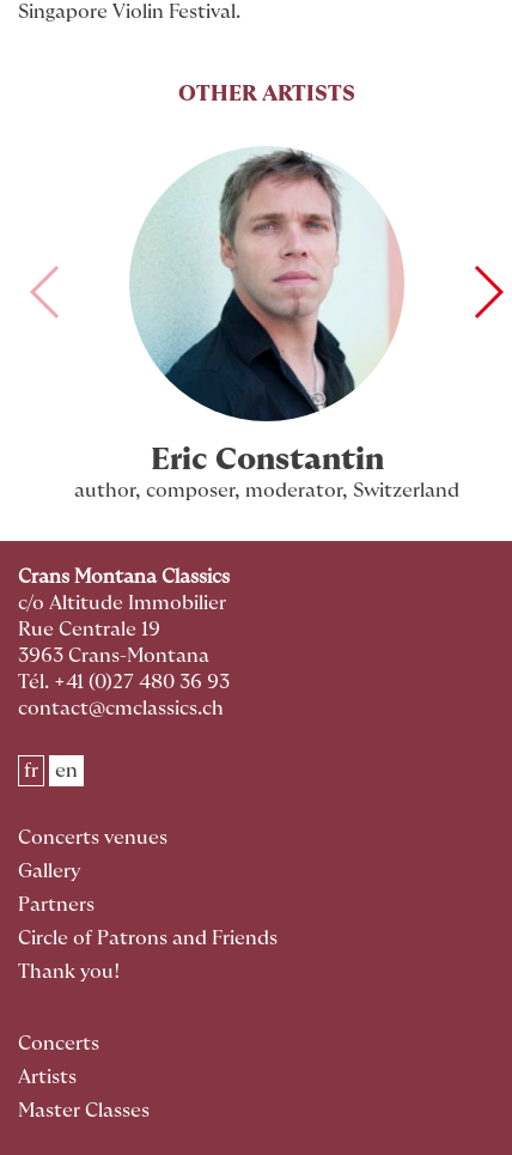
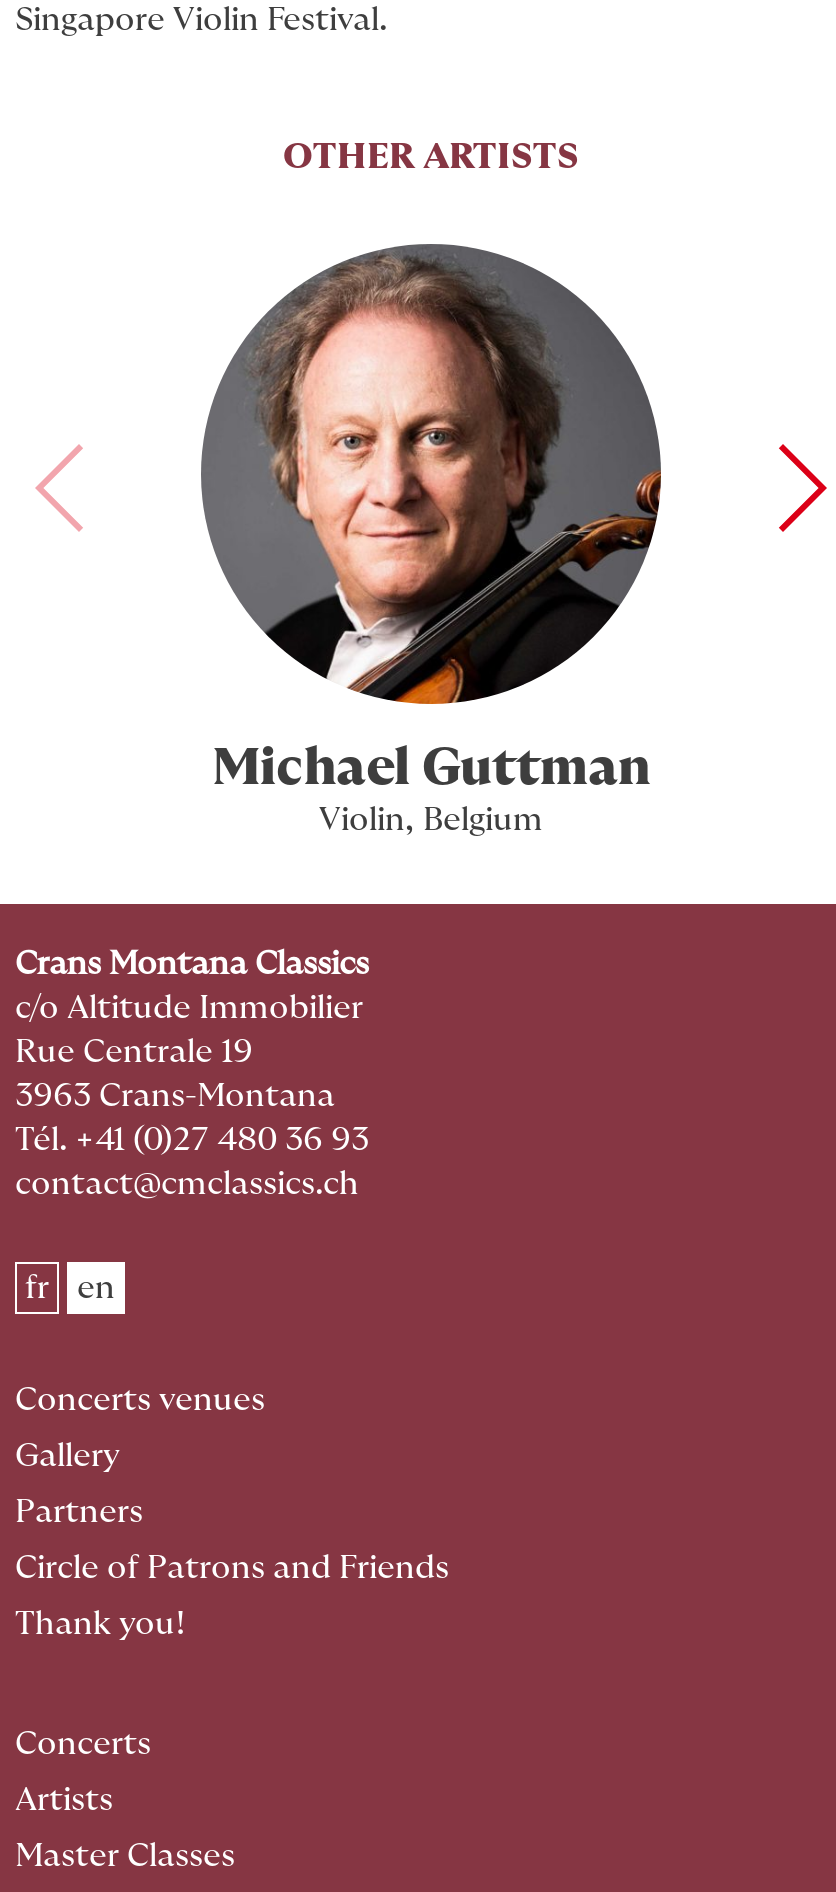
- [image]
- Eric Constantin
- author, composer, moderator, Switzerland
+ [image]
+ Michael Guttman
+ Violin, Belgium
